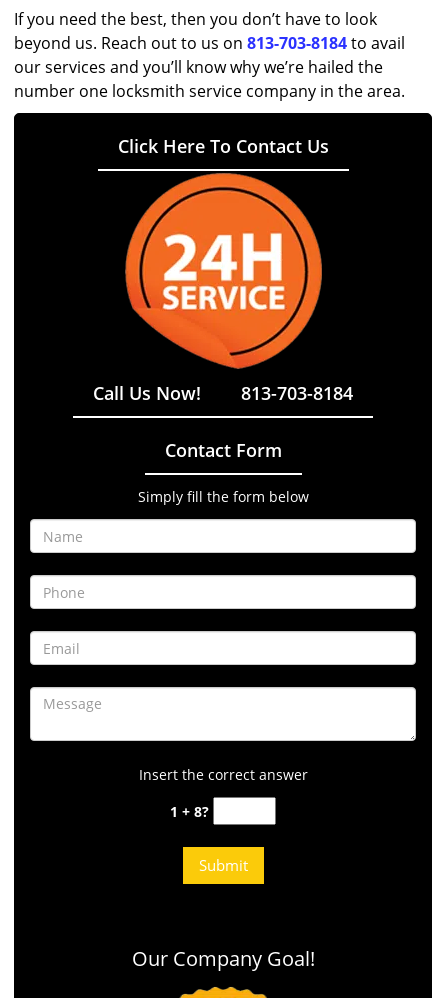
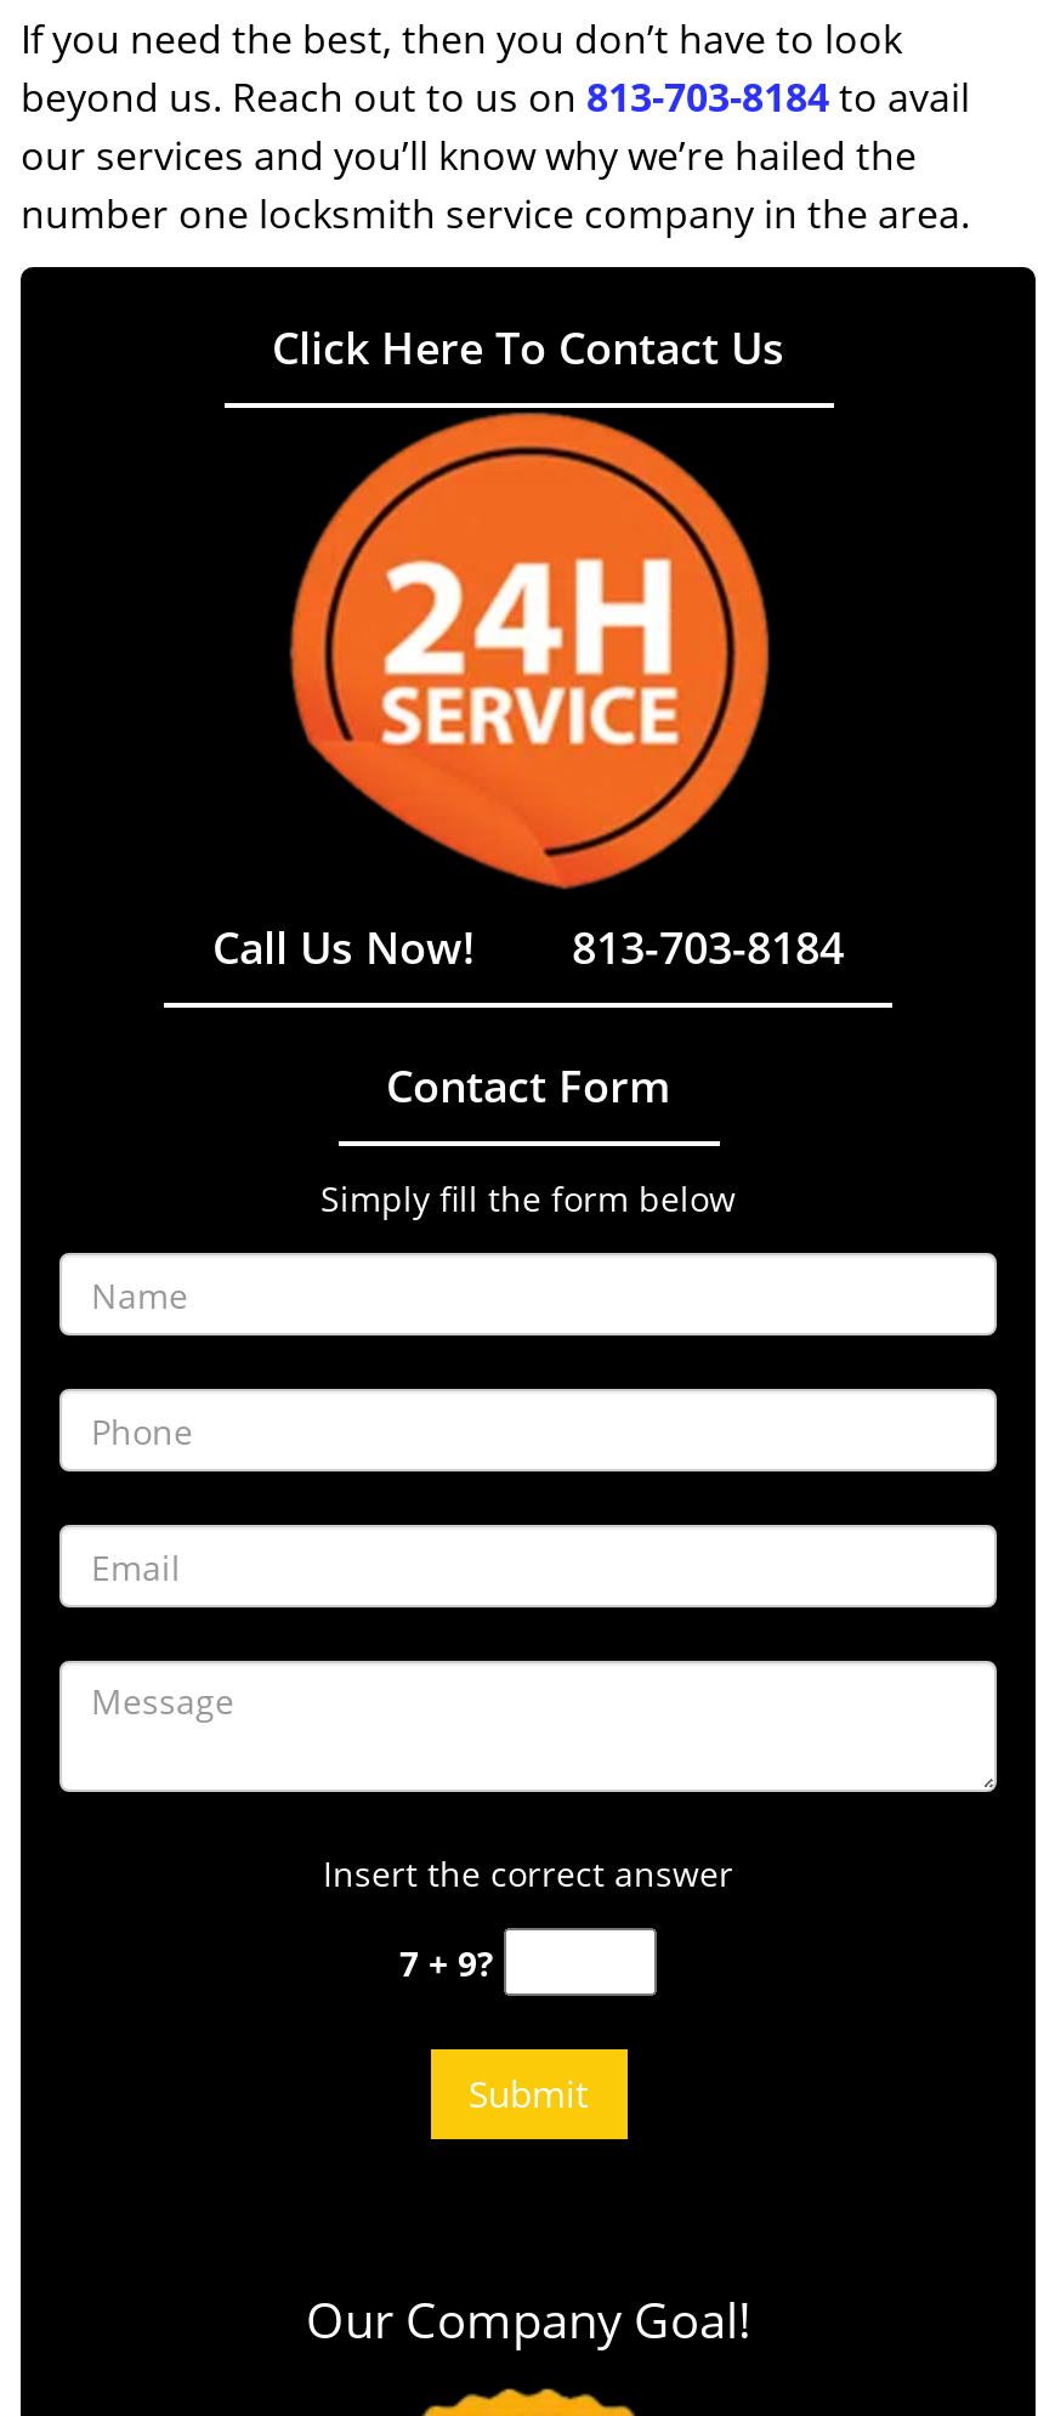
- 1 + 8?
+ 7 + 9?
